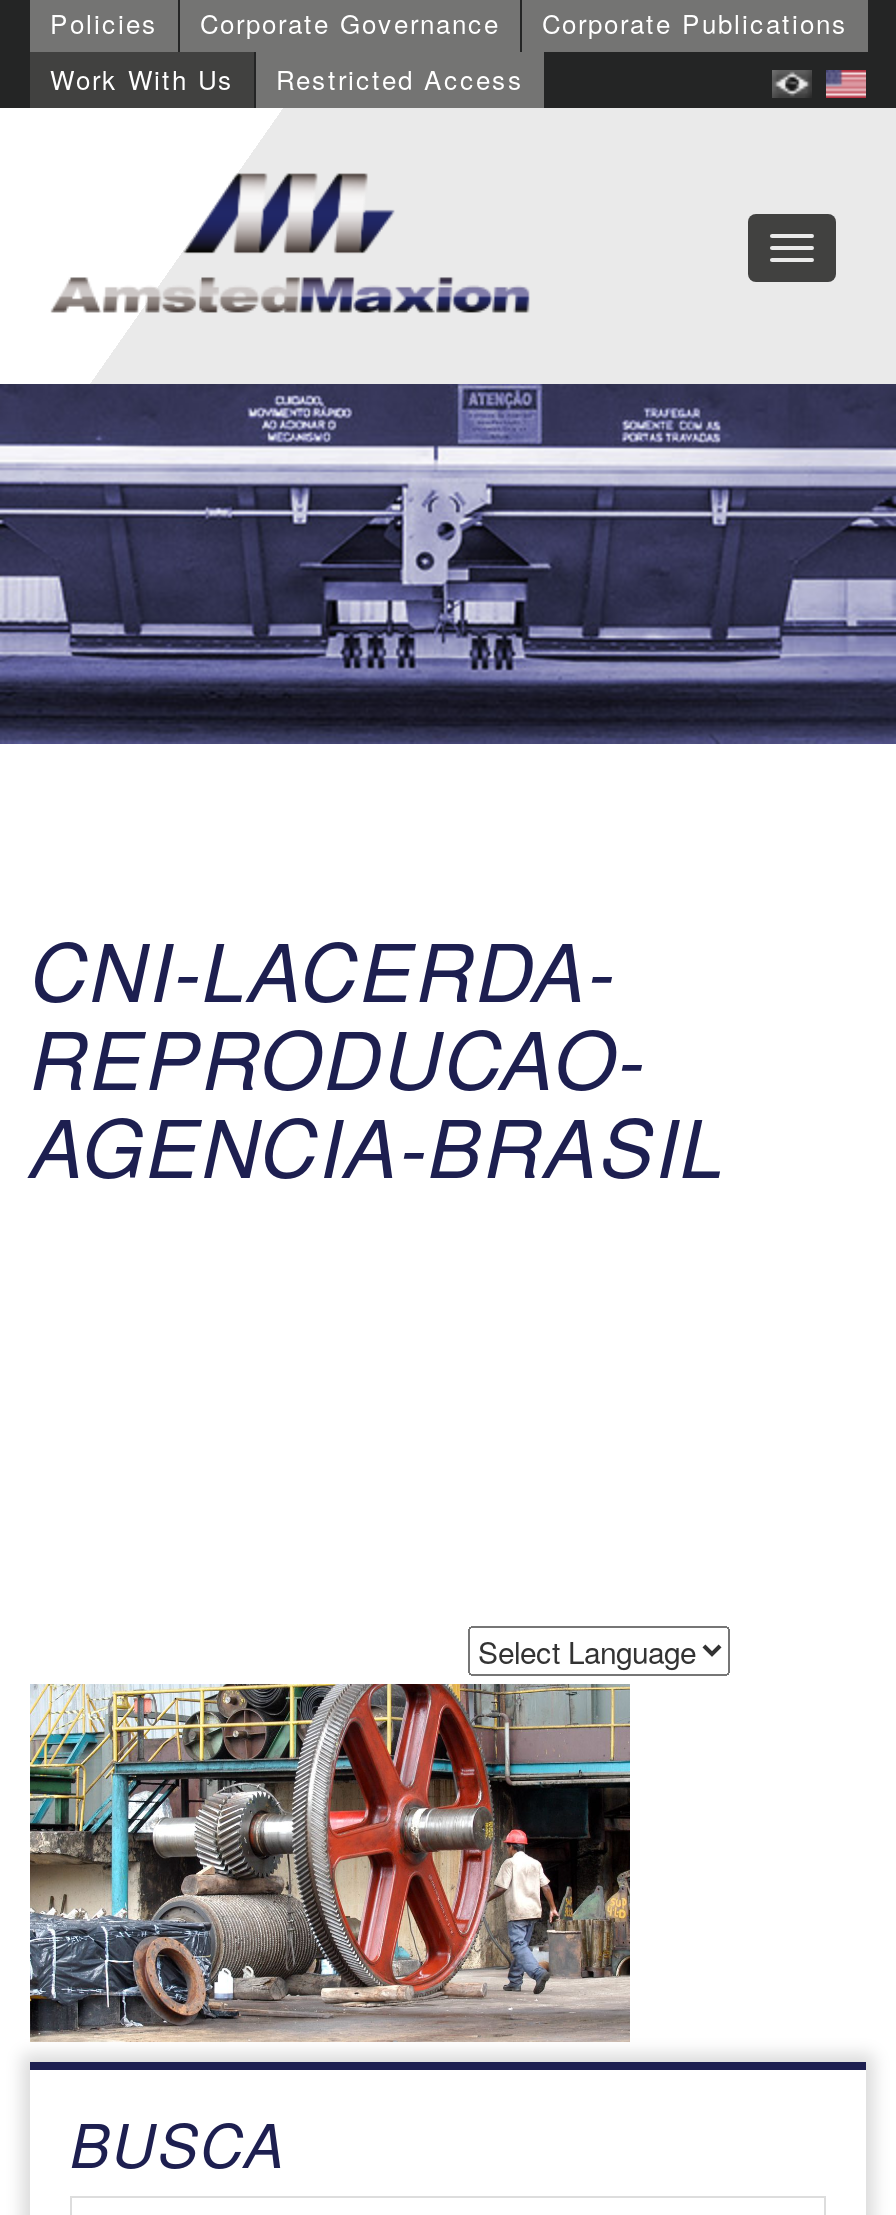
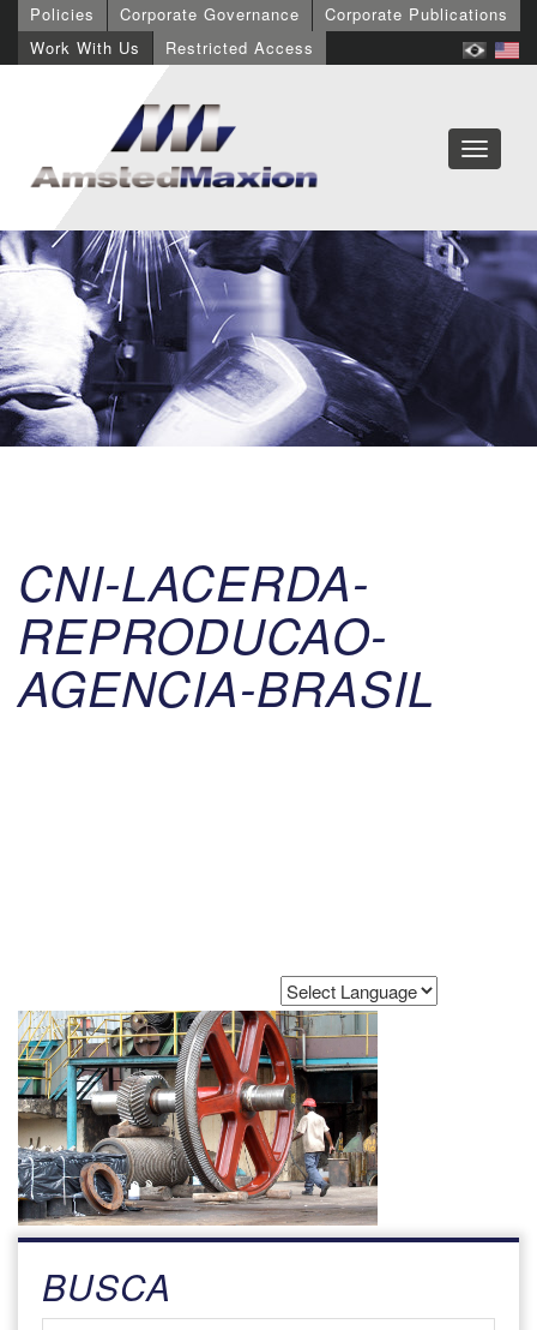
- [image]
+ [image]
